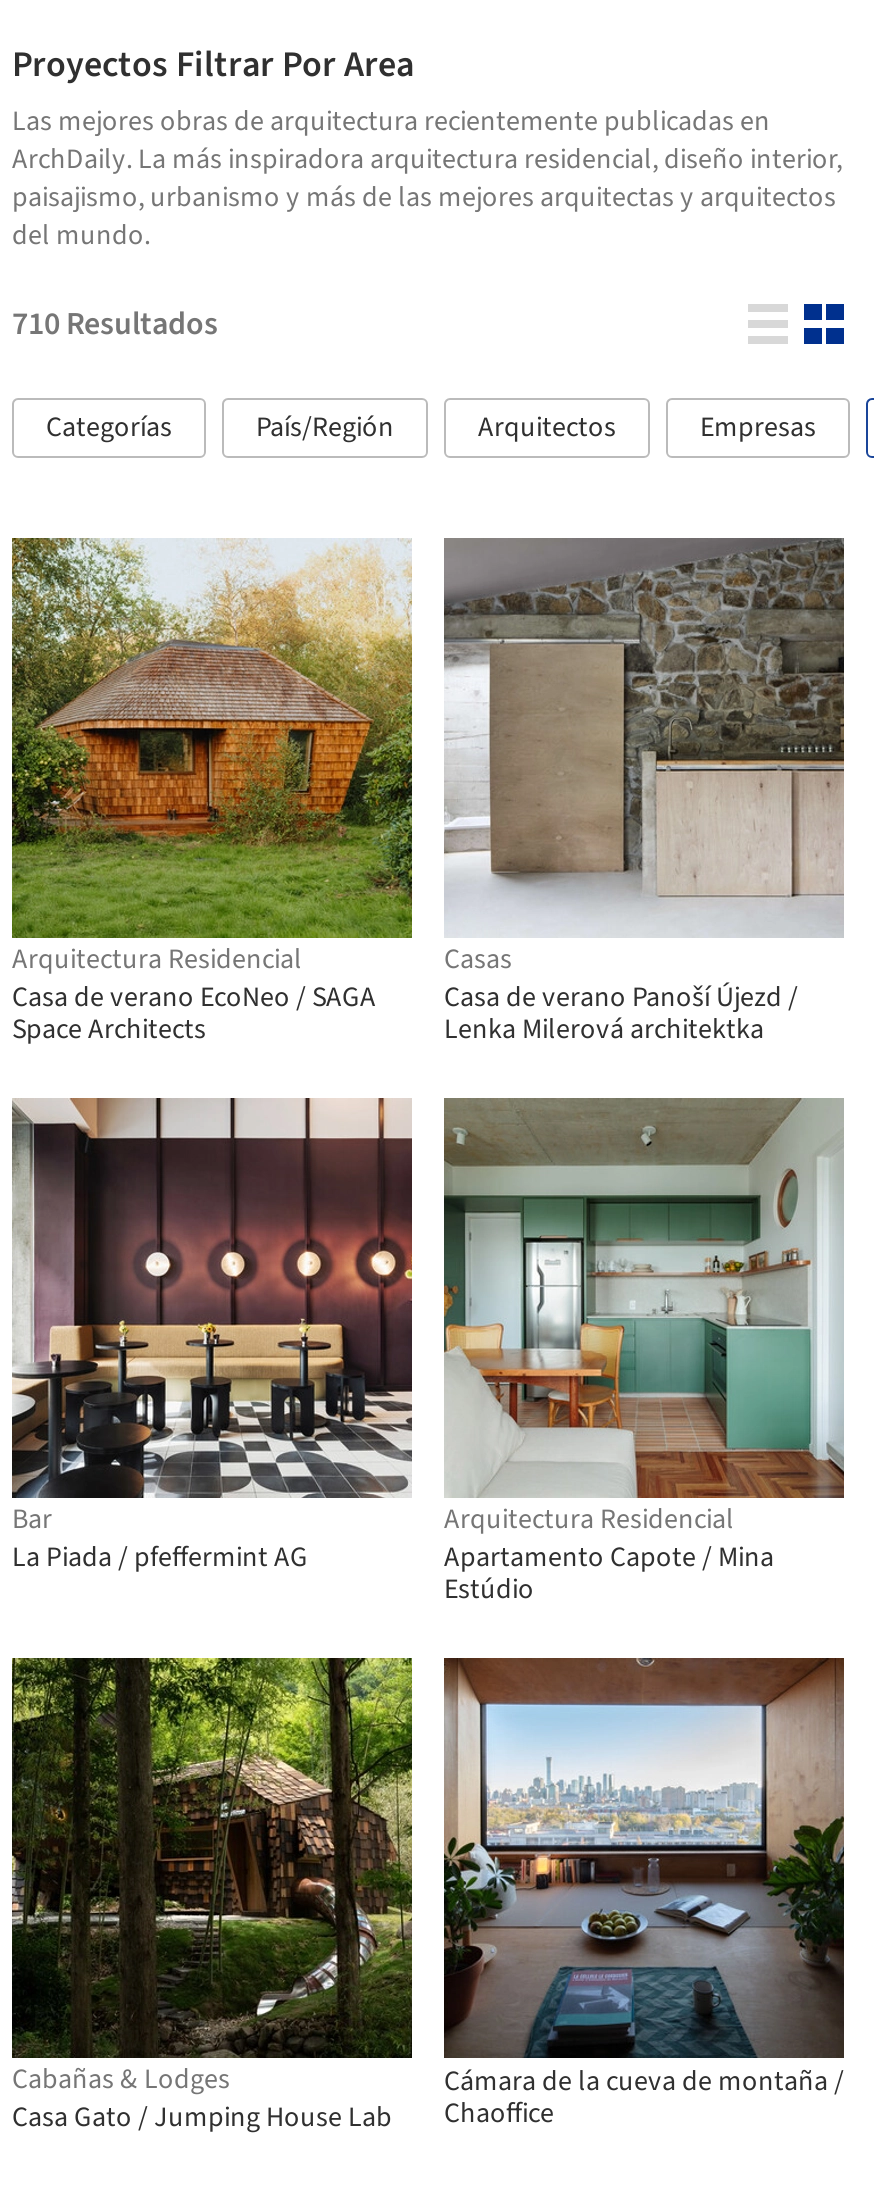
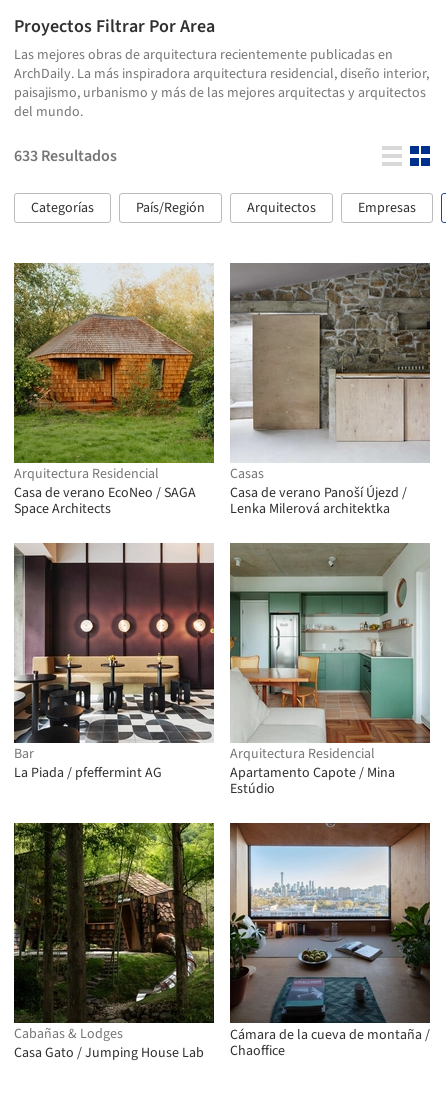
- 710 Resultados
+ 633 Resultados
